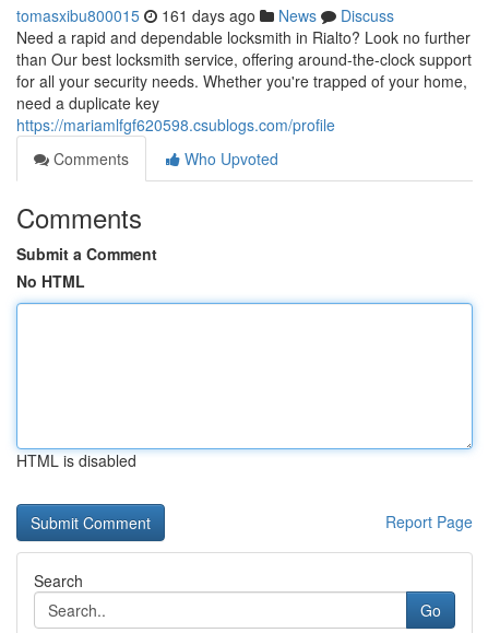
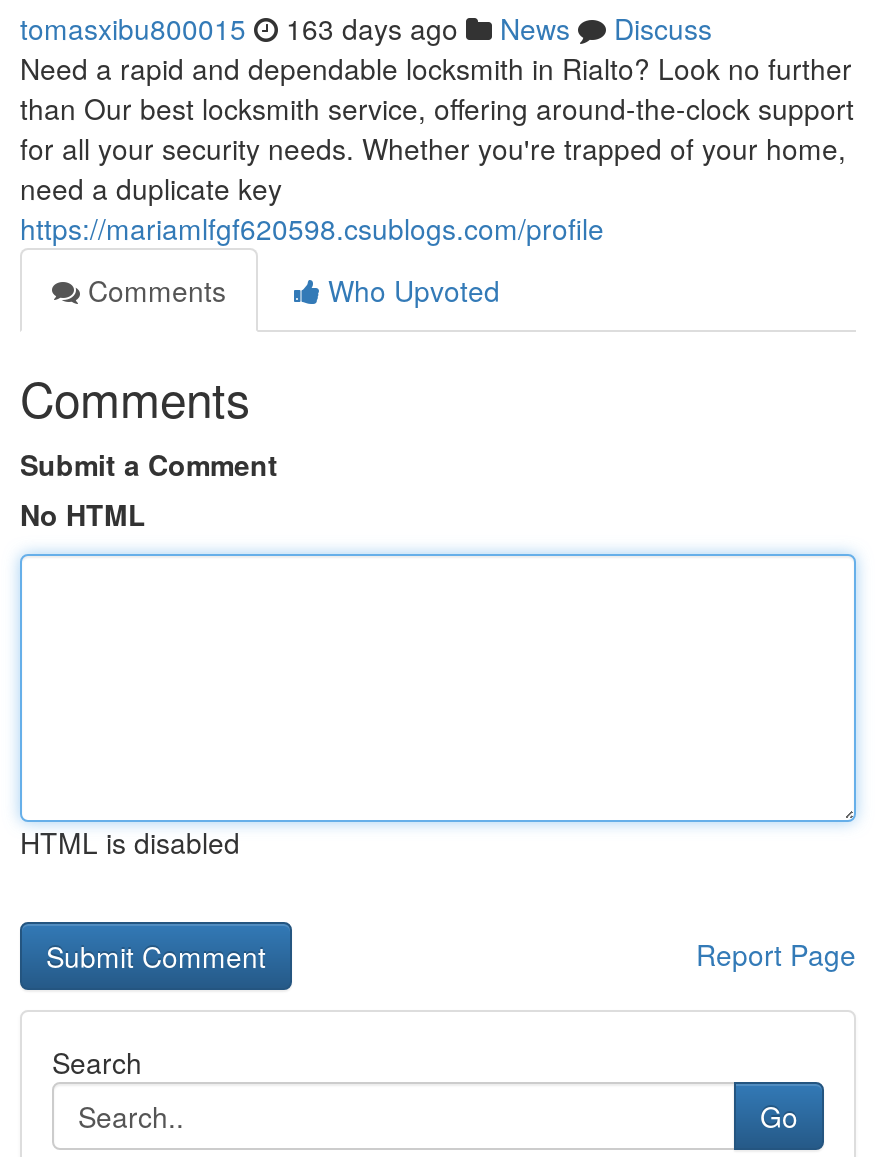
- tomasxibu800015 161 days ago News Discuss
+ tomasxibu800015 163 days ago News Discuss
